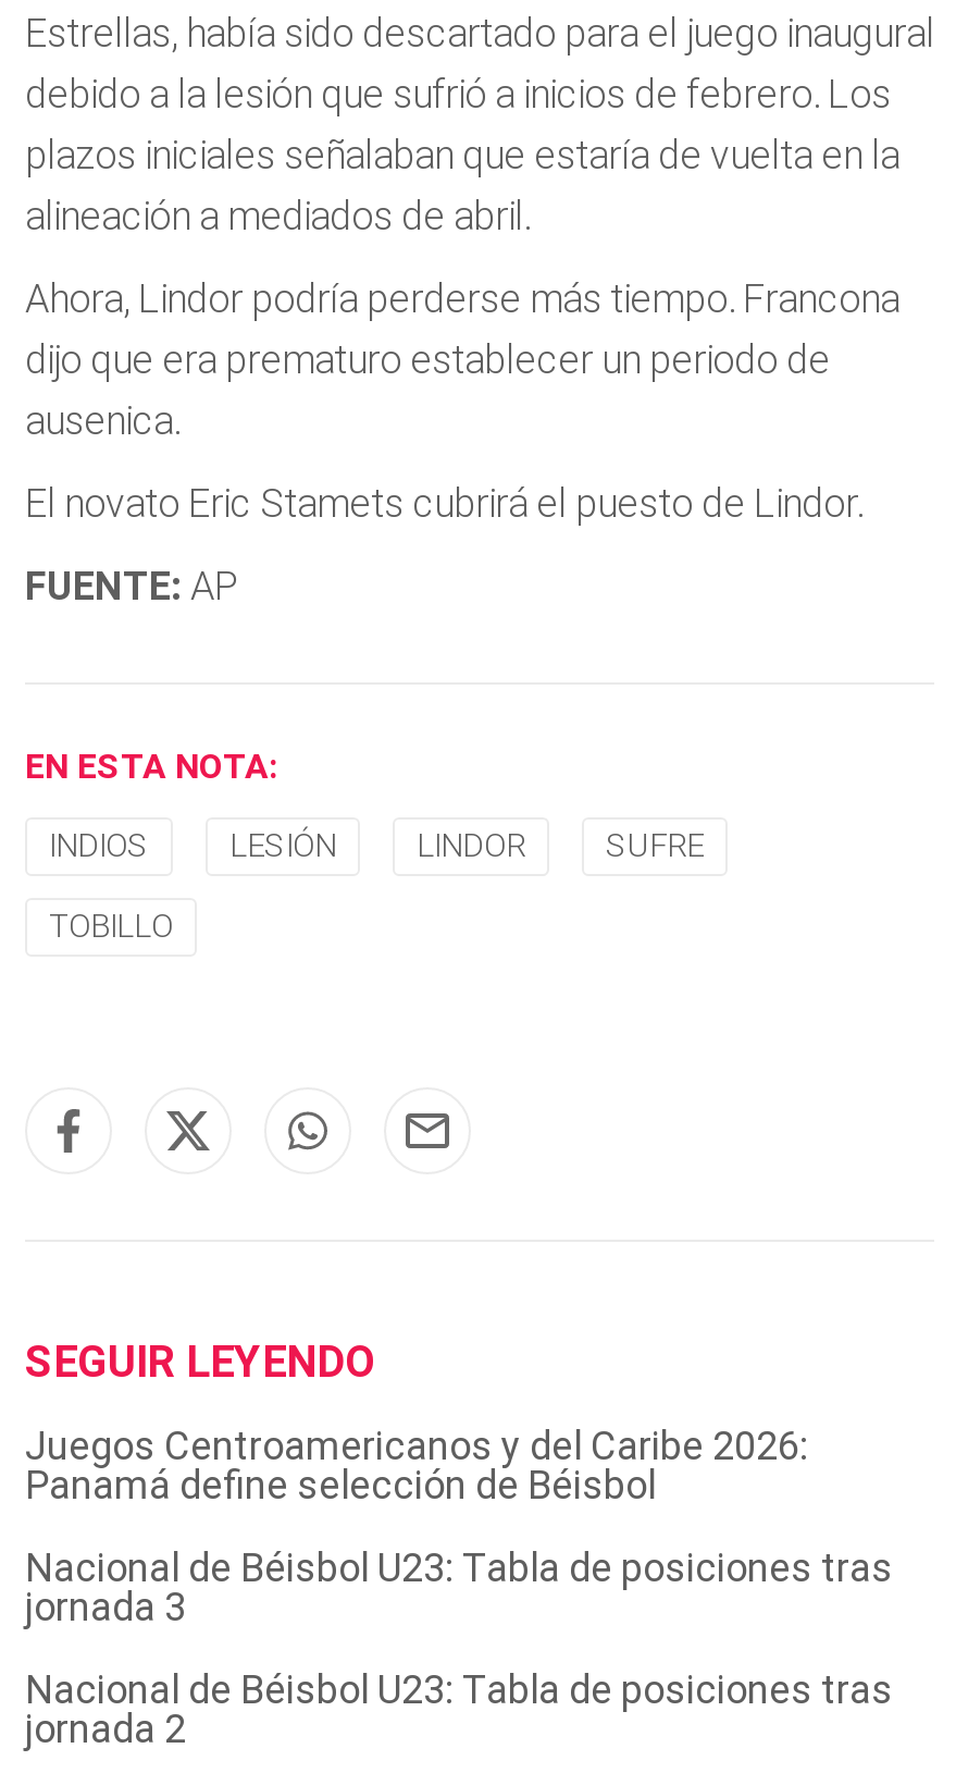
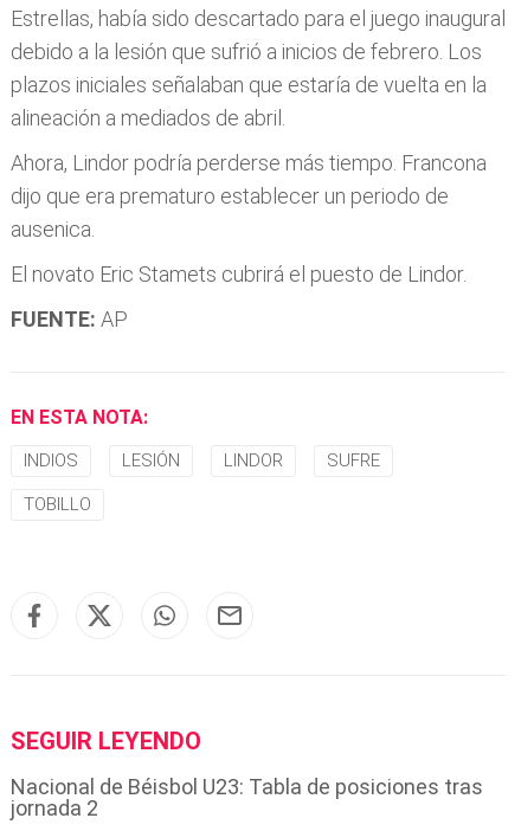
- Juegos Centroamericanos y del Caribe 2026:
- Panamá define selección de Béisbol
- Nacional de Béisbol U23: Tabla de posiciones tras
- jornada 3
